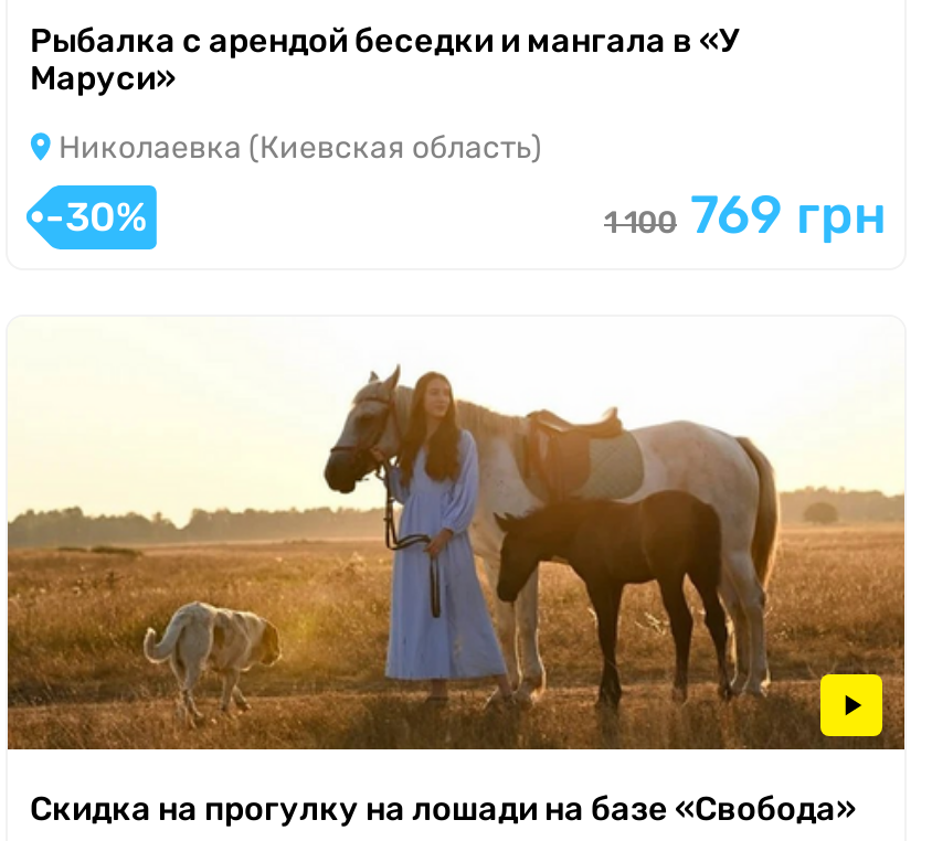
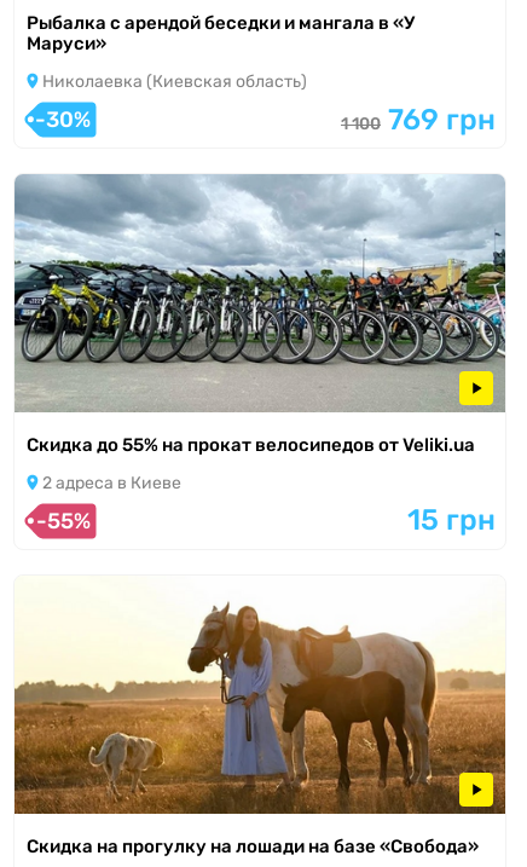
+ [image]
+ Скидка до 55% на прокат велосипедов от Veliki.ua
+ 2 адреса в Киеве
+ -55%
+ 15 грн
